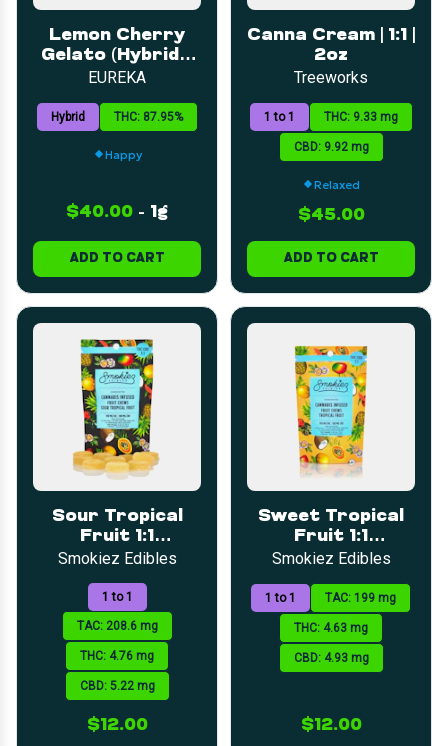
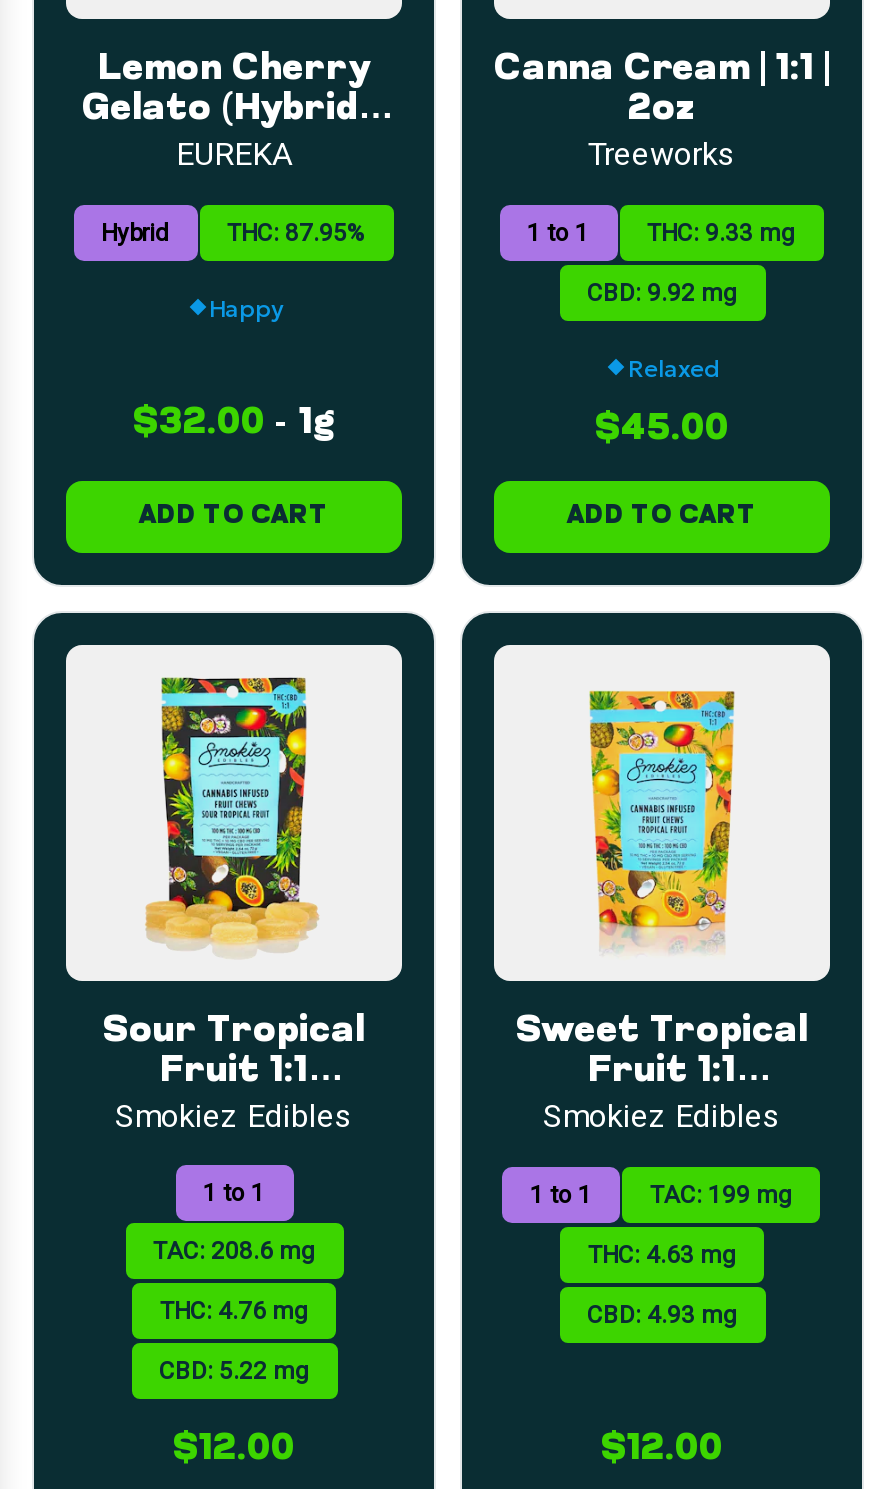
- $40.00 - 1g
+ $32.00 - 1g
